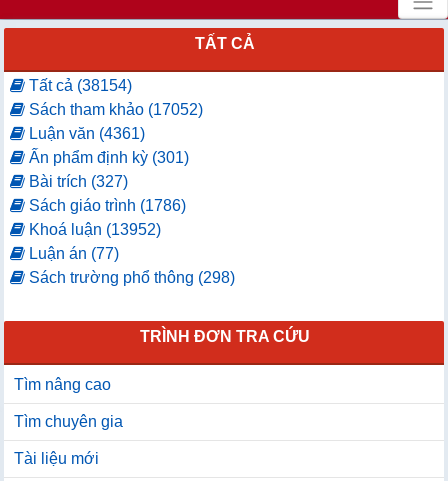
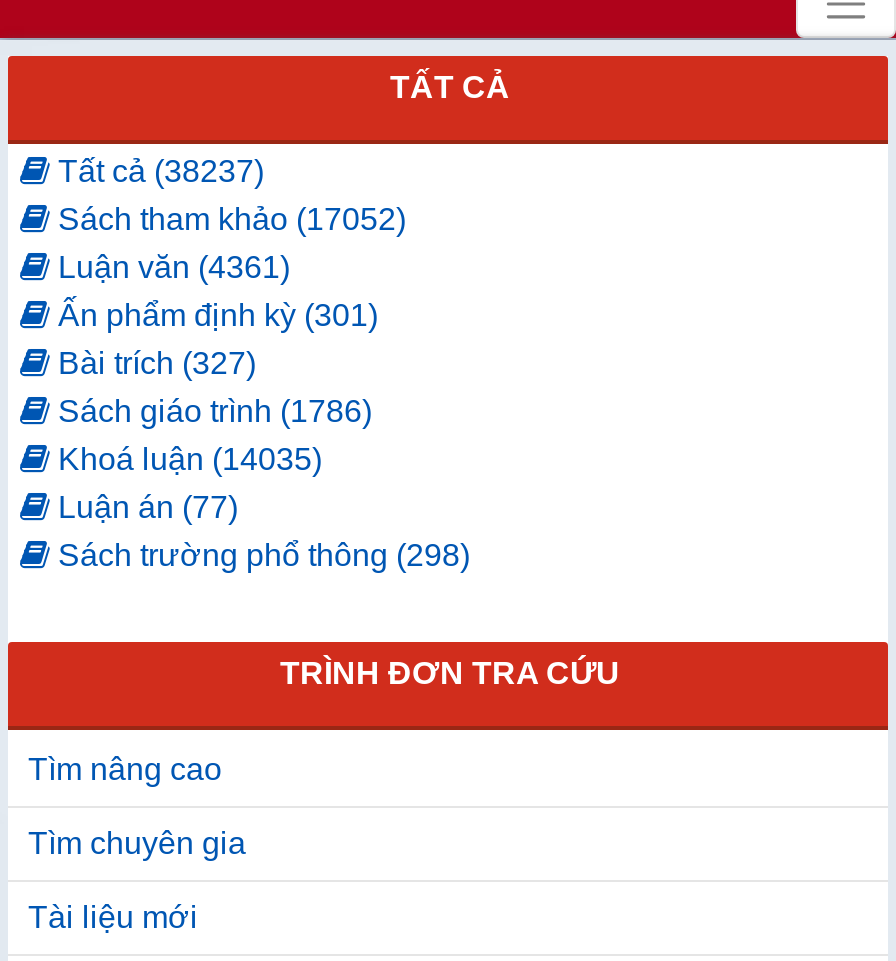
- Tất cả (38154)
+ Tất cả (38237)

- Khoá luận (13952)
+ Khoá luận (14035)
